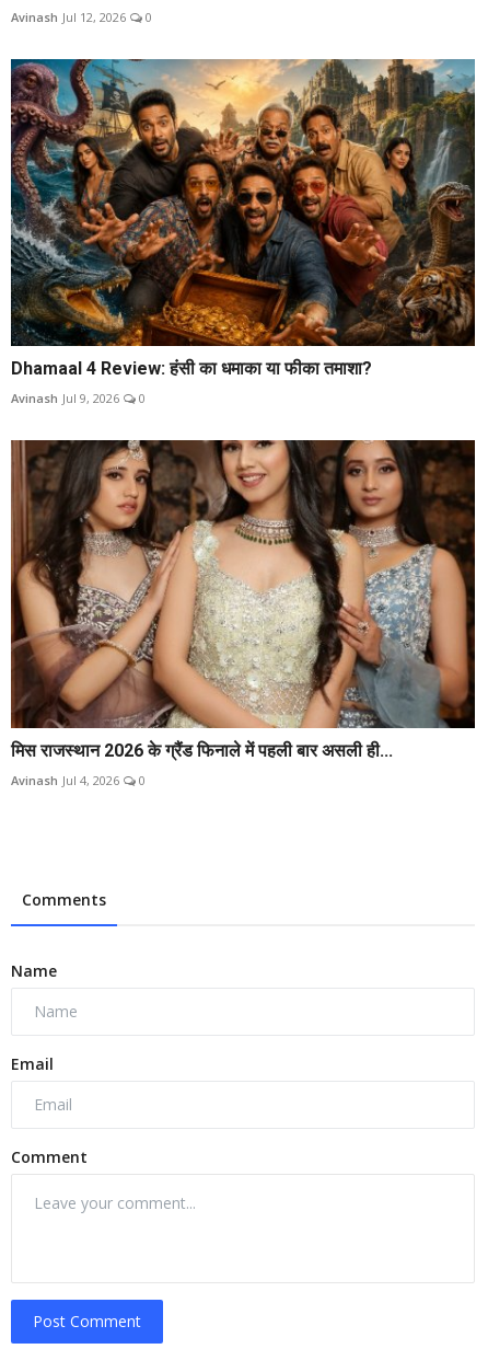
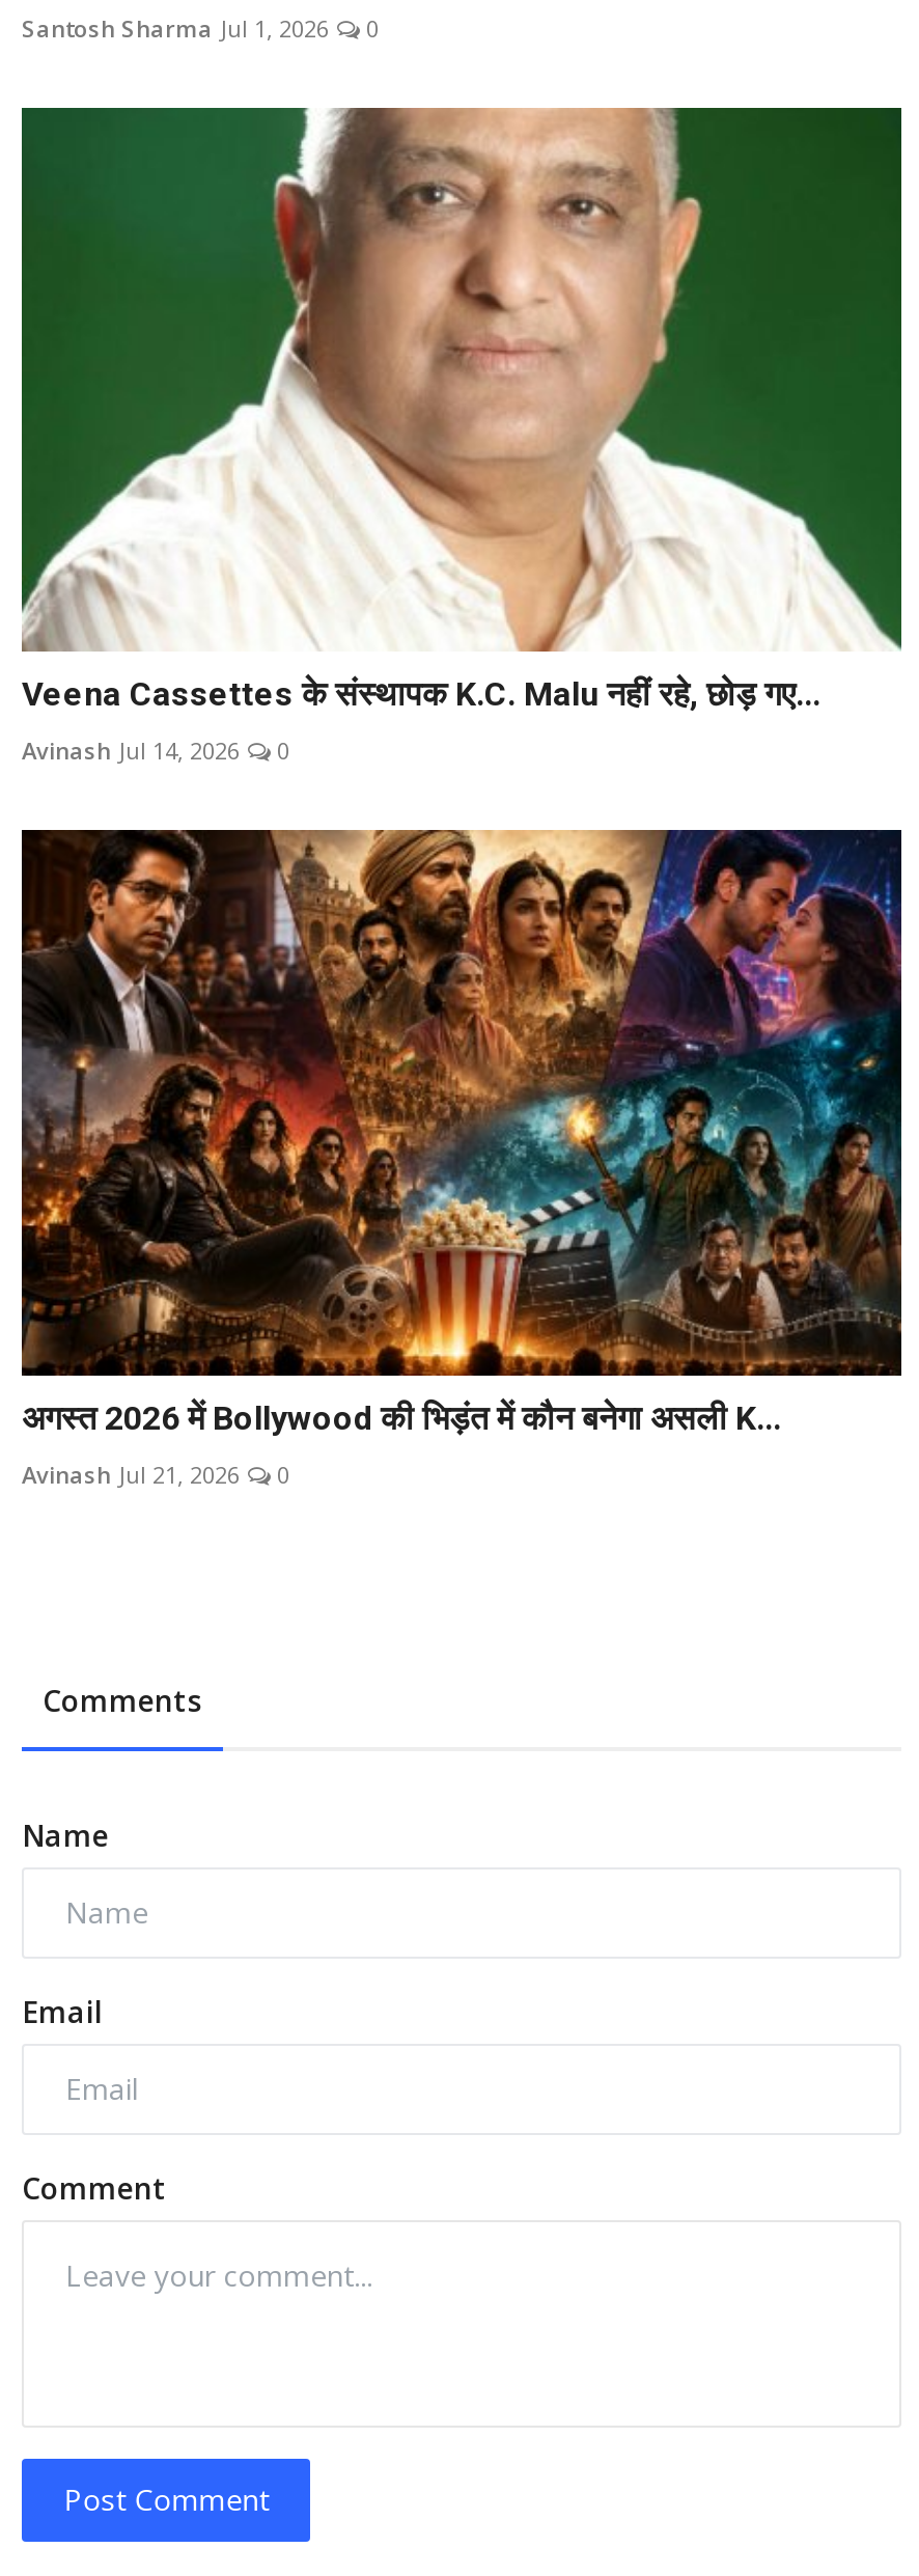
- Avinash Jul 12, 2026
+ Santosh Sharma Jul 1, 2026

- [image]
- Dhamaal 4 Review: हंसी का धमाका या फीका तमाशा?
+ [image]
+ Veena Cassettes के संस्थापक K.C. Malu नहीं रहे, छोड़ गए...

- Avinash Jul 9, 2026 0
+ Avinash Jul 14, 2026 0

- [image]
- मिस राजस्थान 2026 के ग्रैंड फिनाले में पहली बार असली ही...
+ [image]
+ अगस्त 2026 में Bollywood की भिड़ंत में कौन बनेगा असली K...

- Avinash Jul 4, 2026 0
+ Avinash Jul 21, 2026 0
